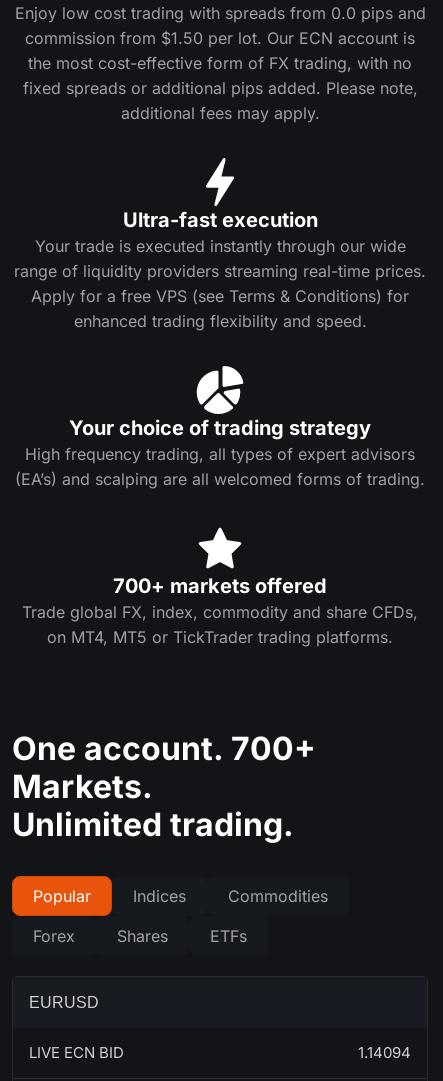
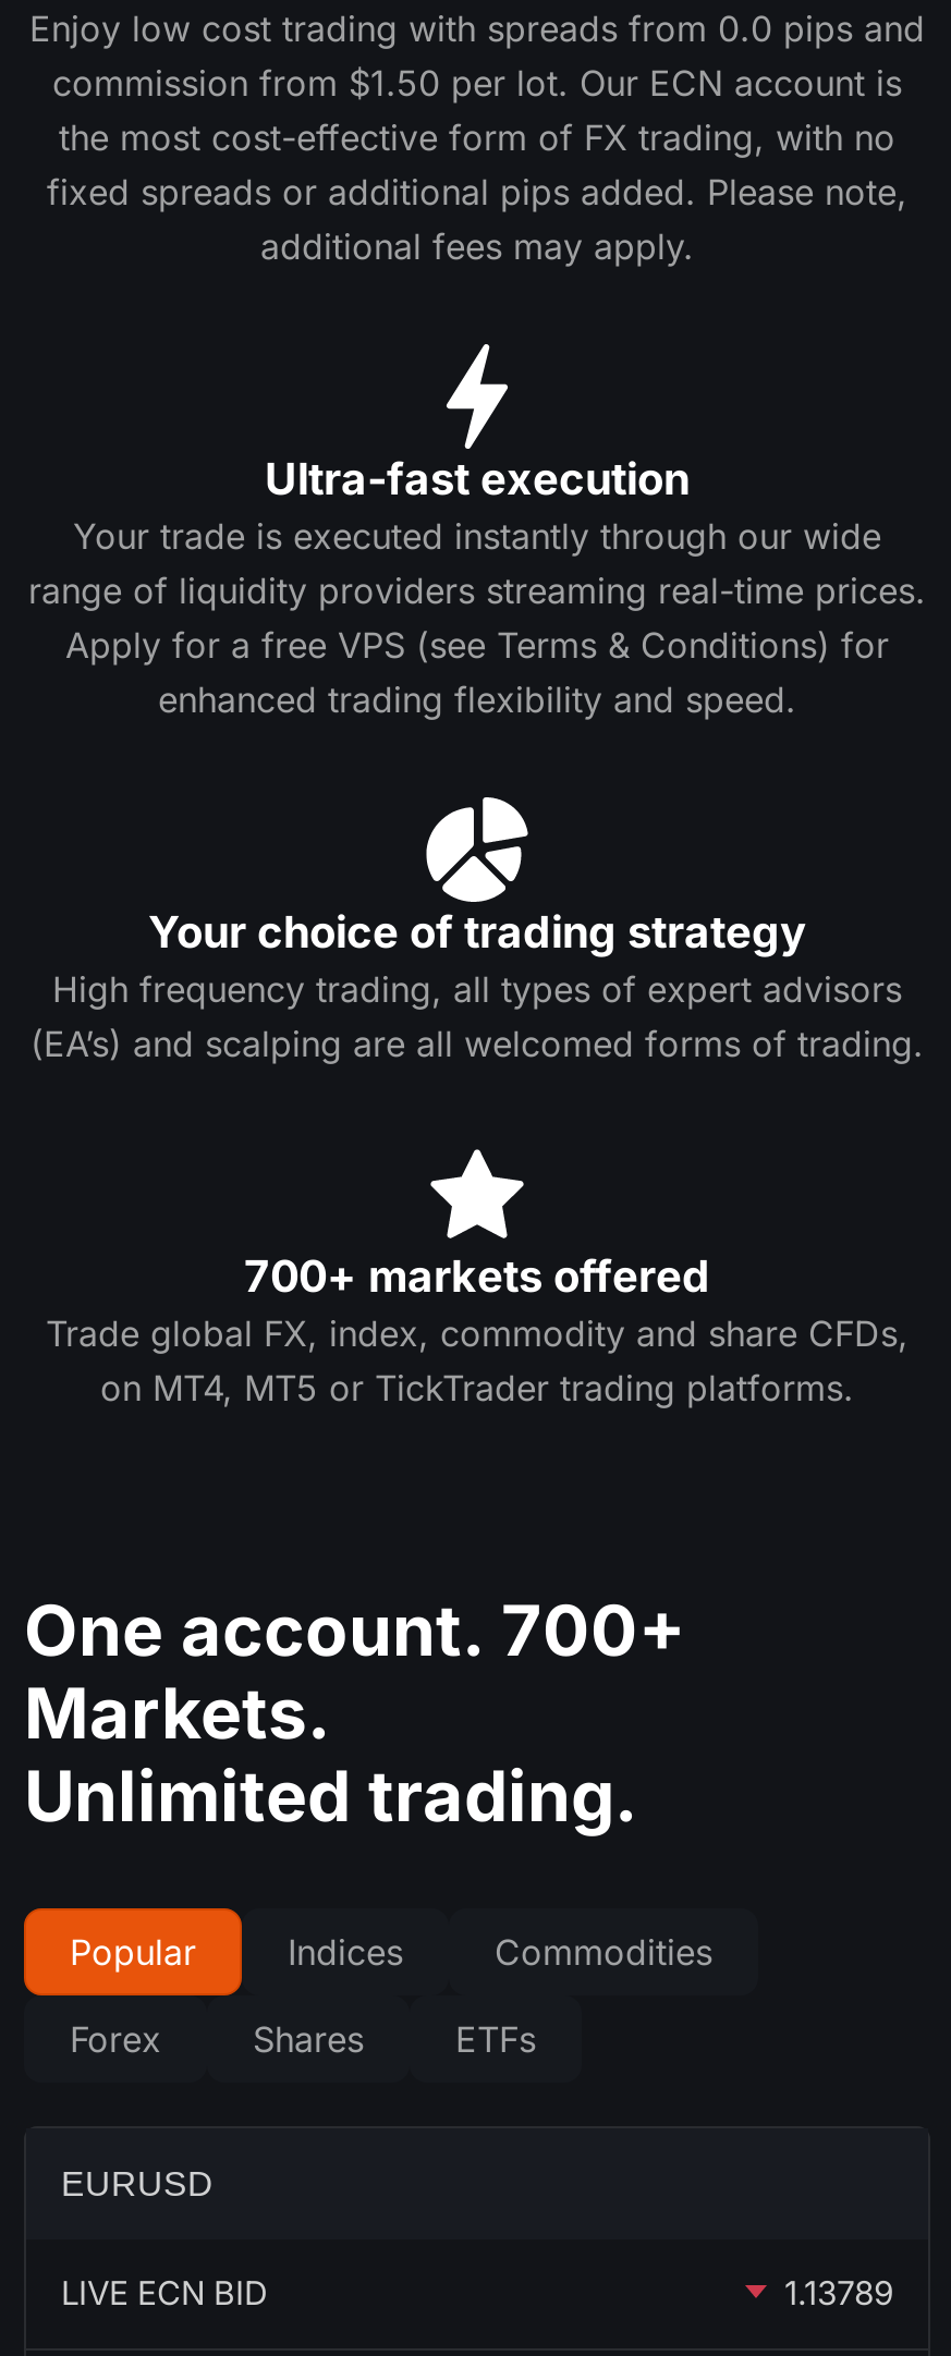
- 1.14094
+ 1.13789
